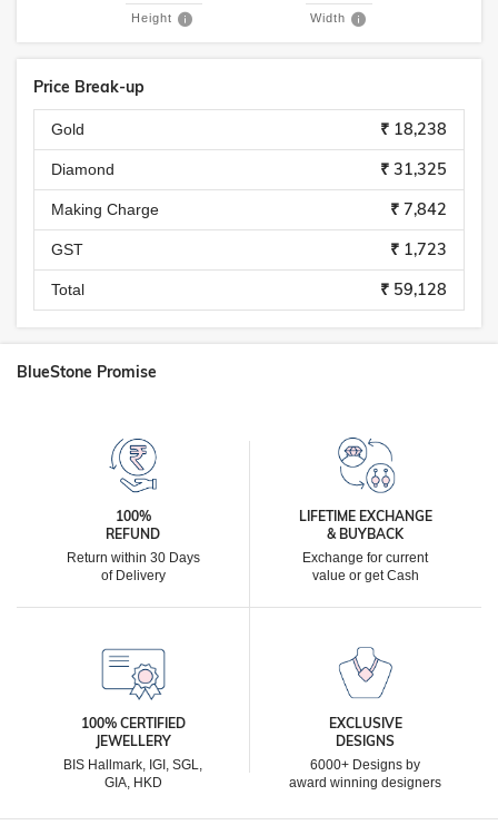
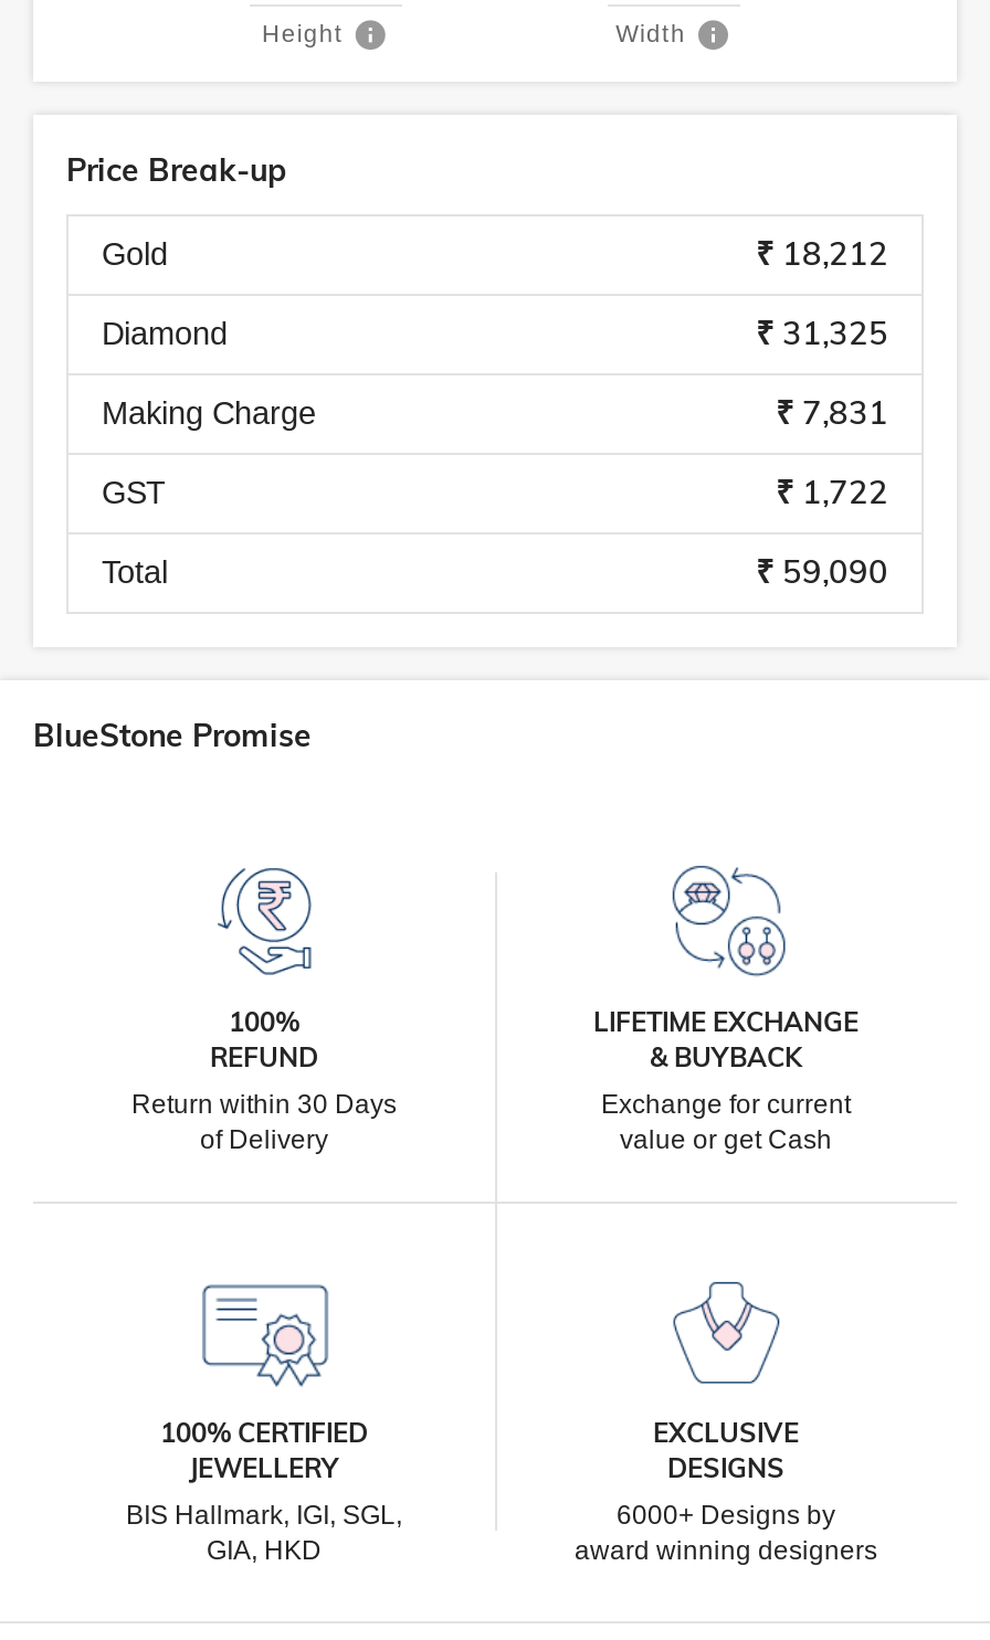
- ₹ 18,238
+ ₹ 18,212

- ₹ 7,842
+ ₹ 7,831

- ₹ 1,723
+ ₹ 1,722

- ₹ 59,128
+ ₹ 59,090
